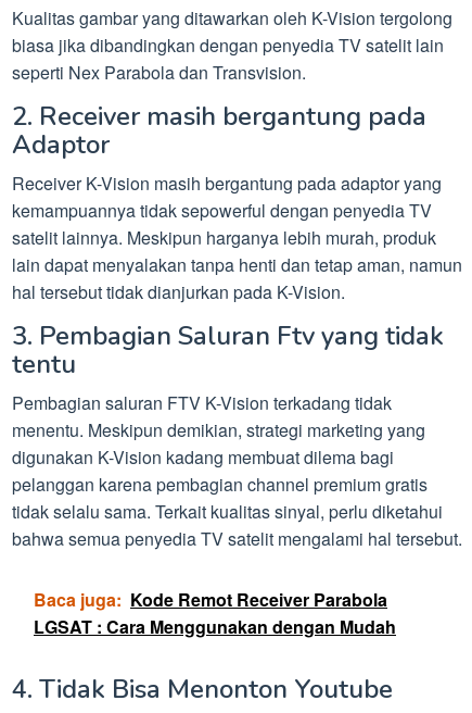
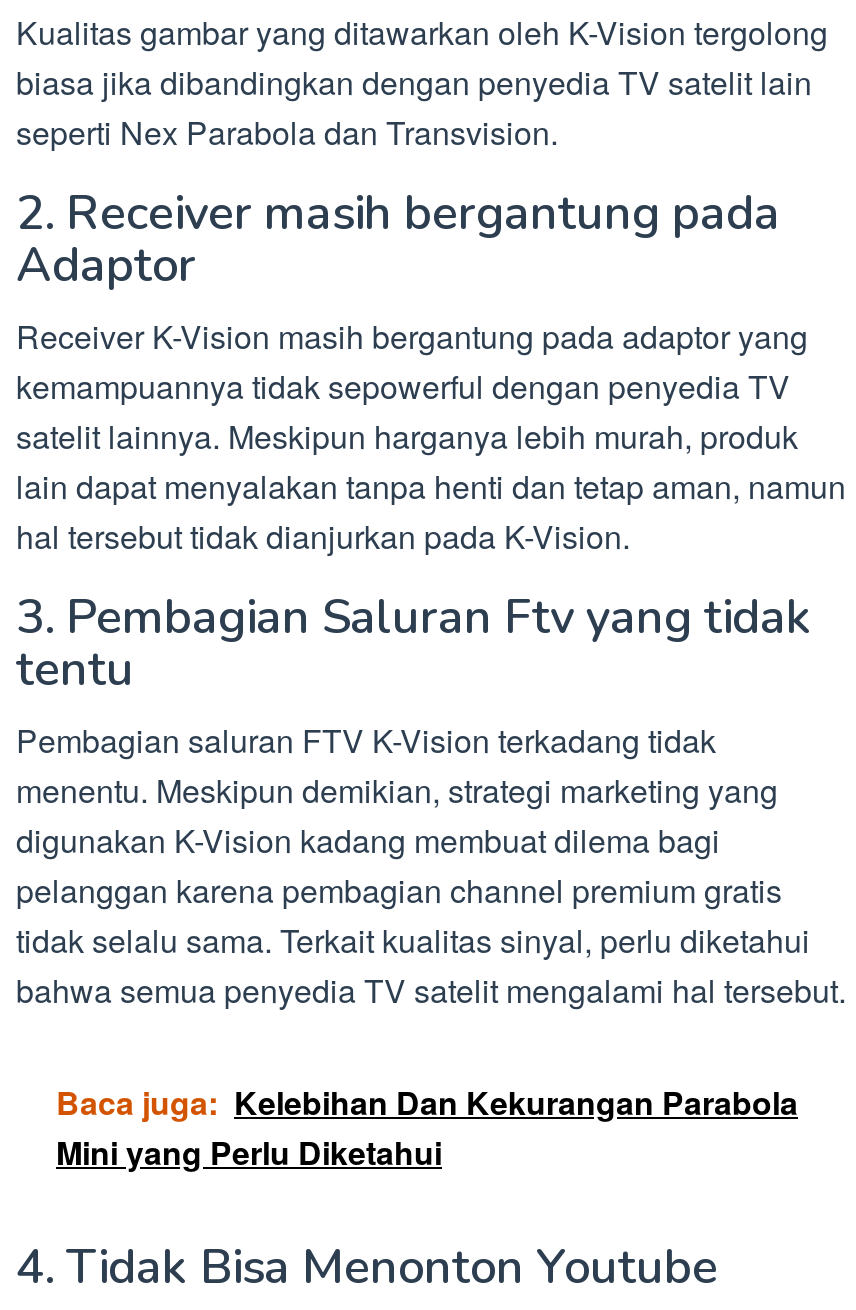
- Baca juga: Kode Remot Receiver Parabola
- LGSAT : Cara Menggunakan dengan Mudah
+ Baca juga: Kelebihan Dan Kekurangan Parabola
+ Mini yang Perlu Diketahui
